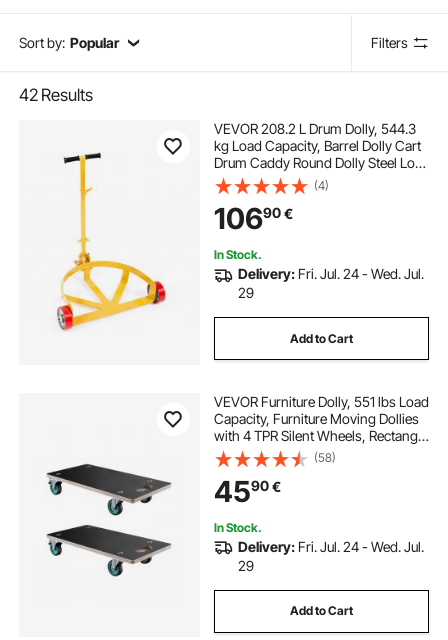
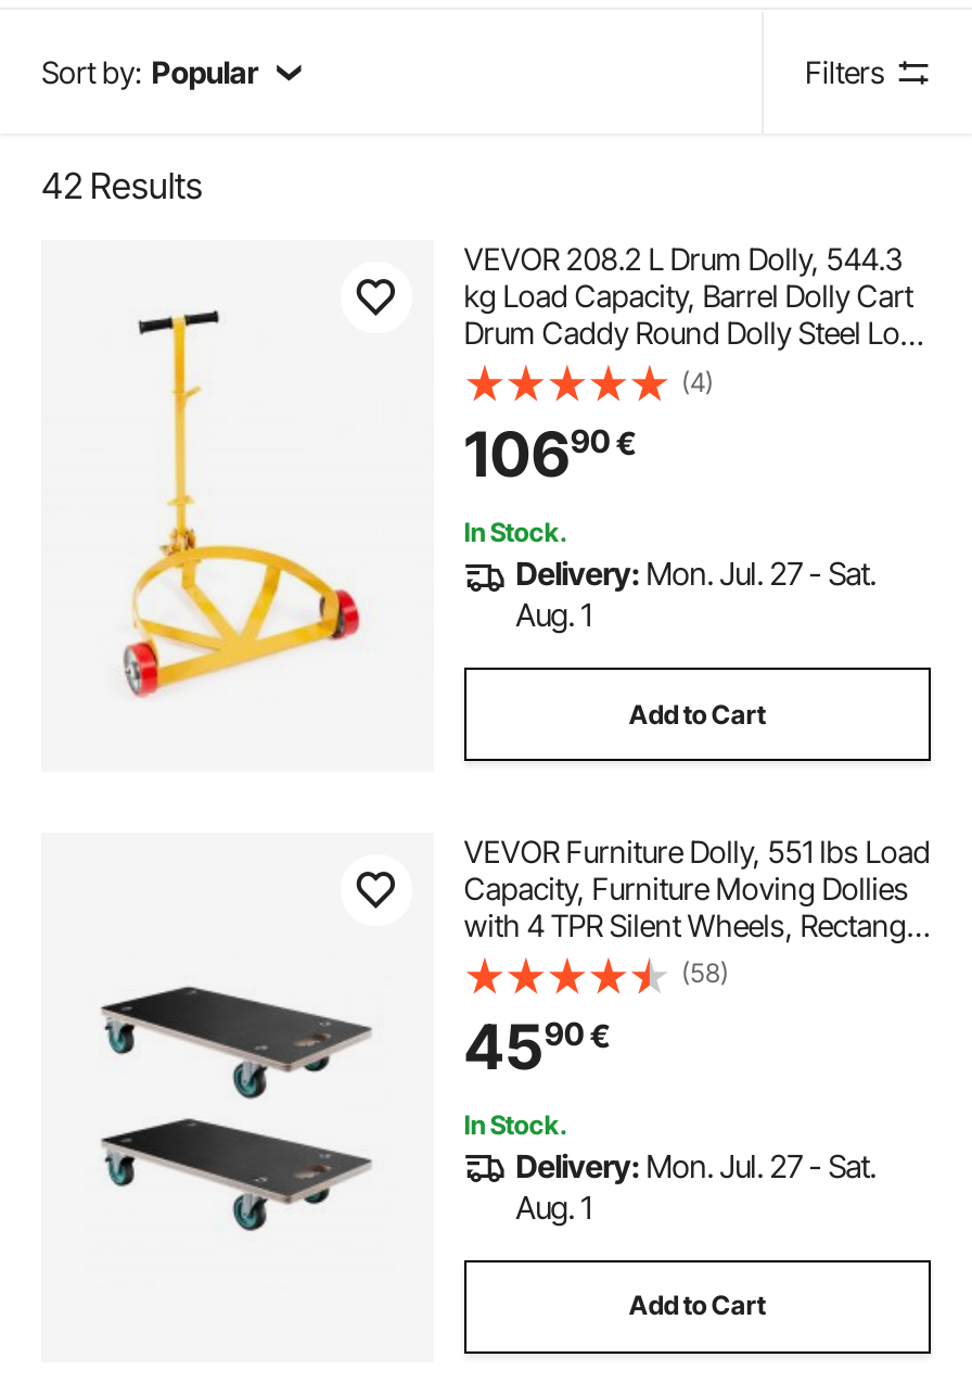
- Delivery: Fri. Jul. 24 - Wed. Jul.
- 29
+ Delivery: Mon. Jul. 27 - Sat.
+ Aug. 1

- Delivery: Fri. Jul. 24 - Wed. Jul.
- 29
+ Delivery: Mon. Jul. 27 - Sat.
+ Aug. 1
